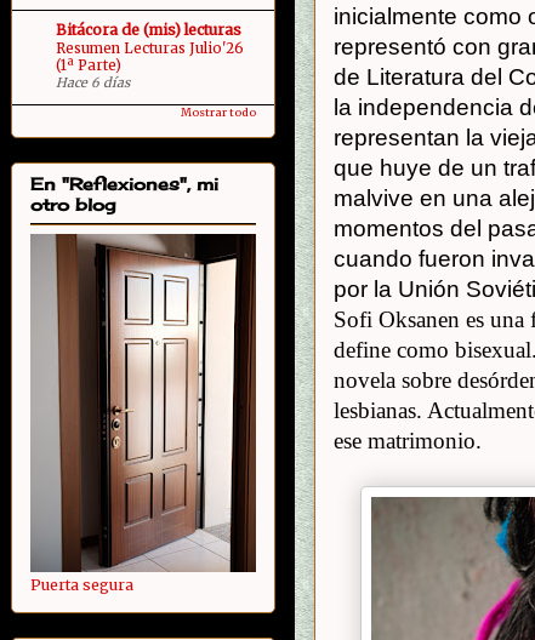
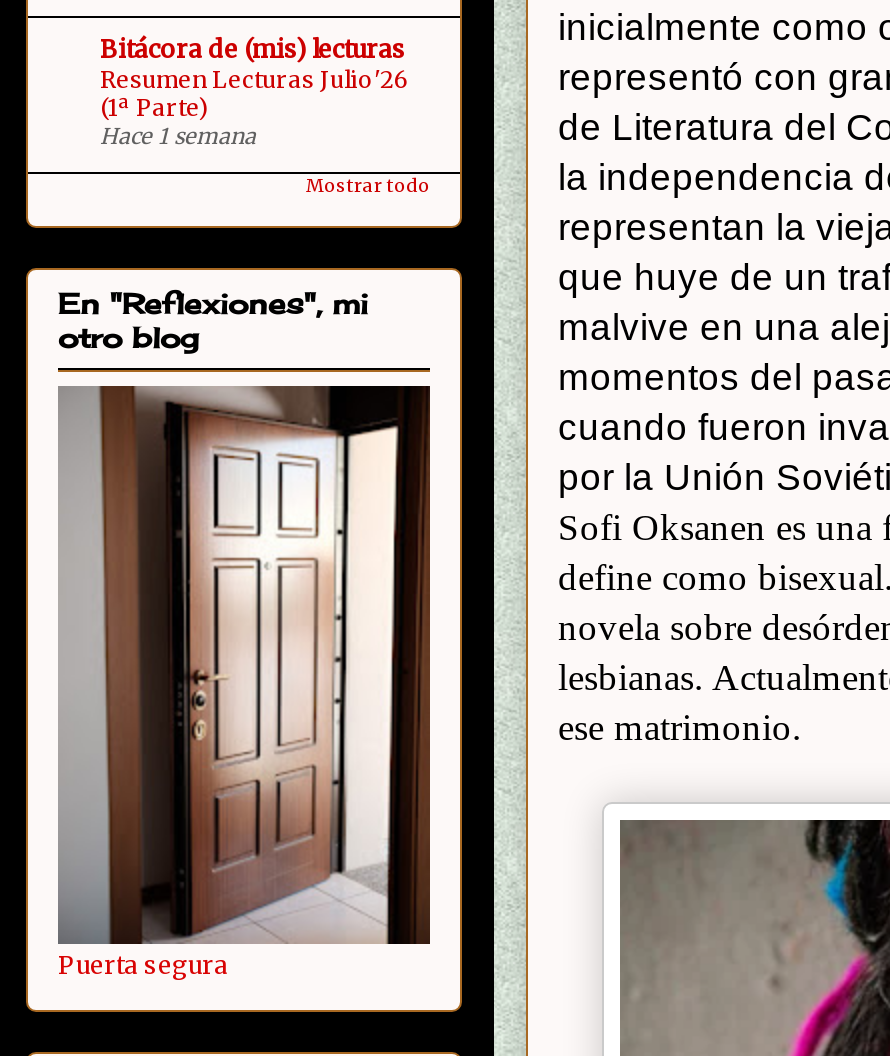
- Hace 6 días
+ Hace 1 semana
